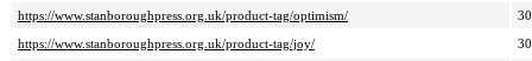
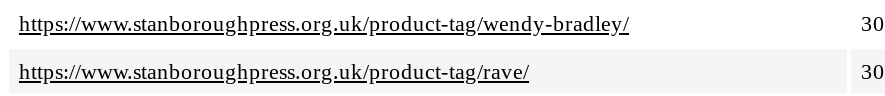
- https://www.stanboroughpress.org.uk/product-tag/optimism/
+ https://www.stanboroughpress.org.uk/product-tag/wendy-bradley/

- https://www.stanboroughpress.org.uk/product-tag/joy/
+ https://www.stanboroughpress.org.uk/product-tag/rave/
